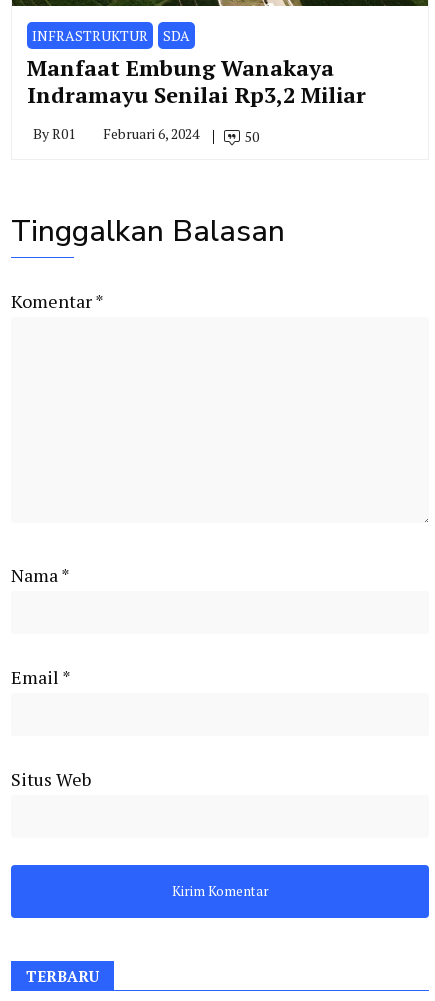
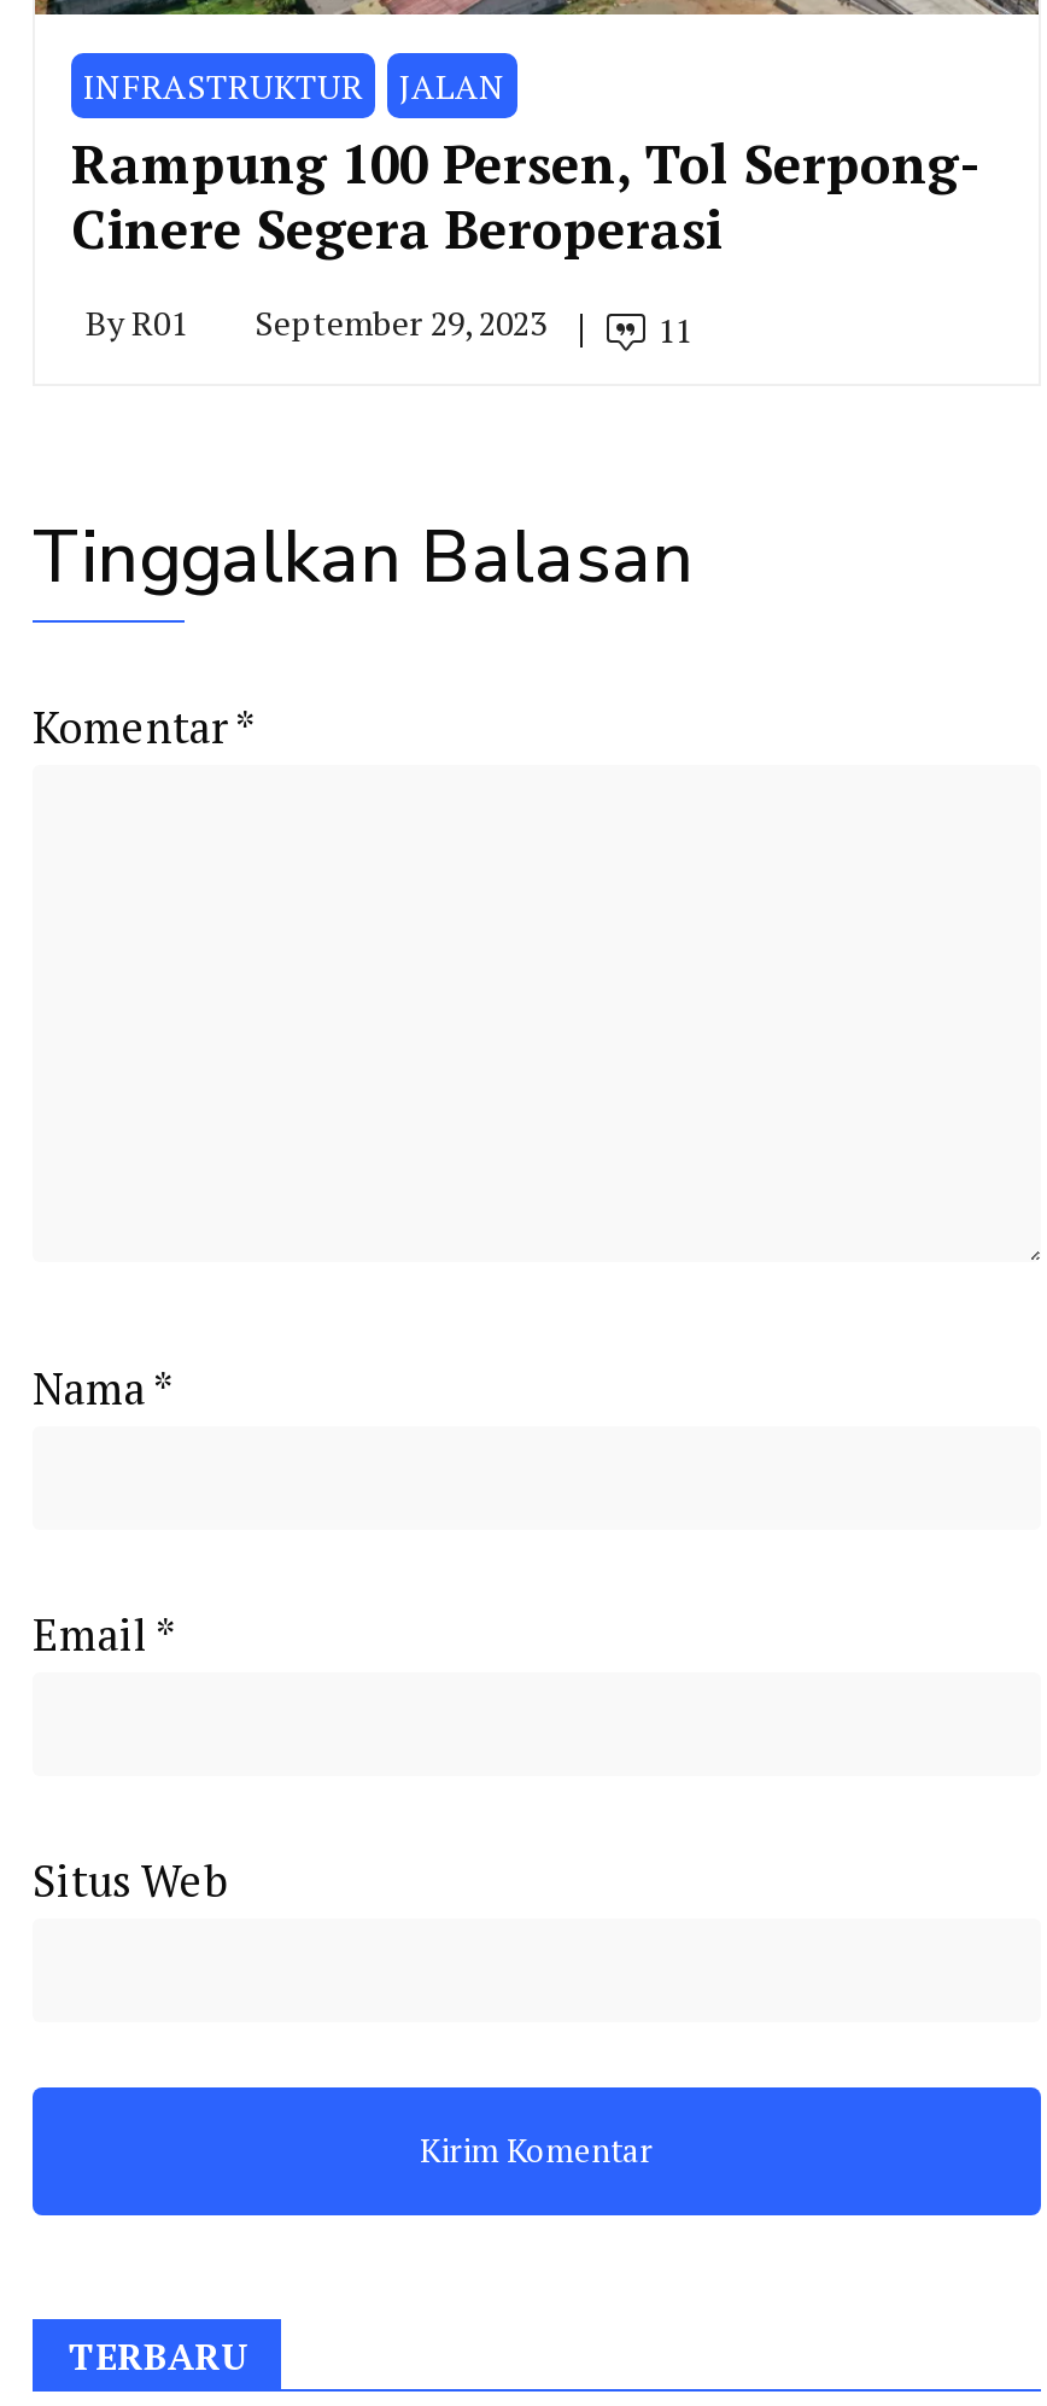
- SDA
- Manfaat Embung Wanakaya
- Indramayu Senilai Rp3,2 Miliar
+ JALAN
+ Rampung 100 Persen, Tol Serpong-
+ Cinere Segera Beroperasi

- Februari 6, 2024
- 50
+ September 29, 2023
+ 11
